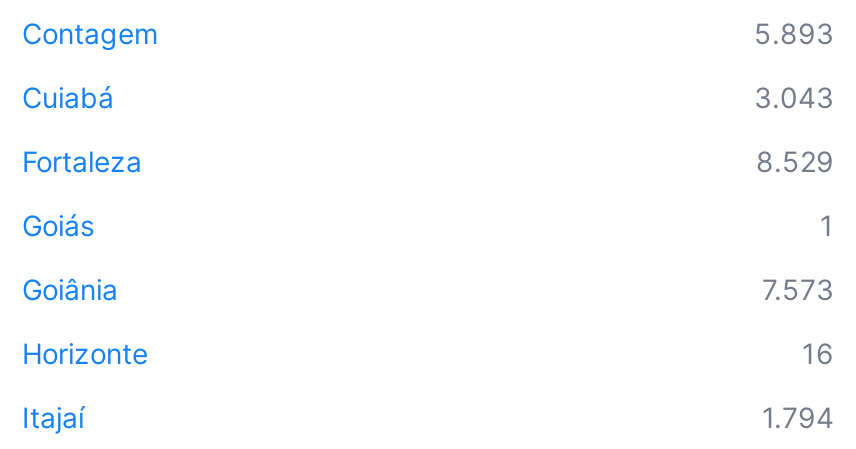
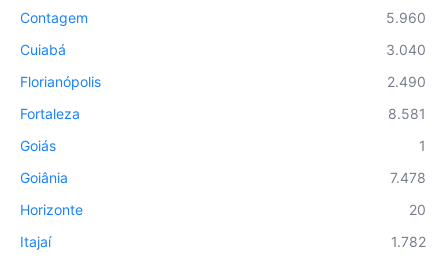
- 5.893
+ 5.960

- 3.043
+ 3.040
+ Florianópolis
+ 2.490

- 8.529
+ 8.581

- 7.573
+ 7.478

- 16
+ 20

- 1.794
+ 1.782
